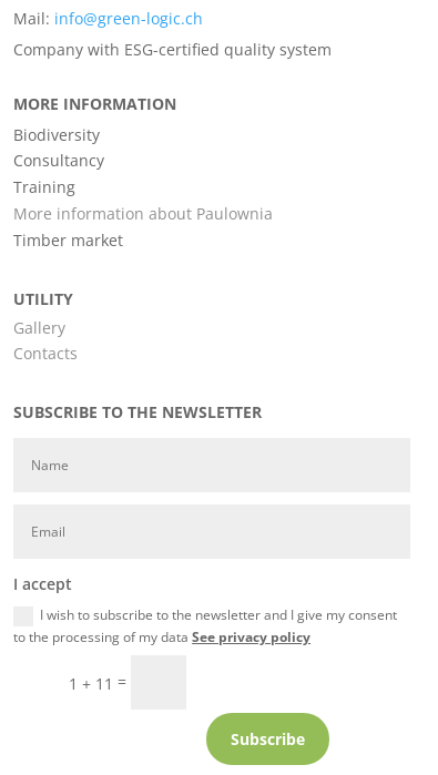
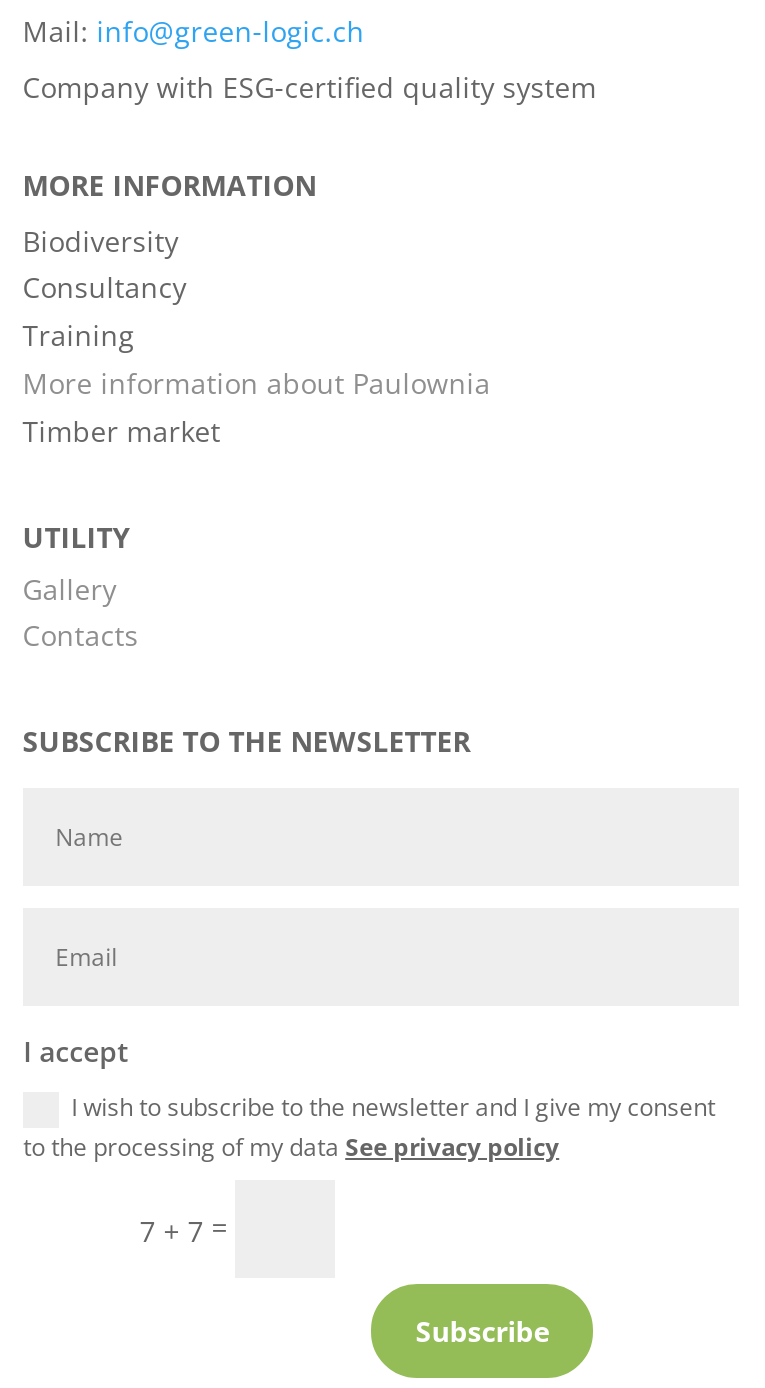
- 1 + 11 =
+ 7 + 7 =
